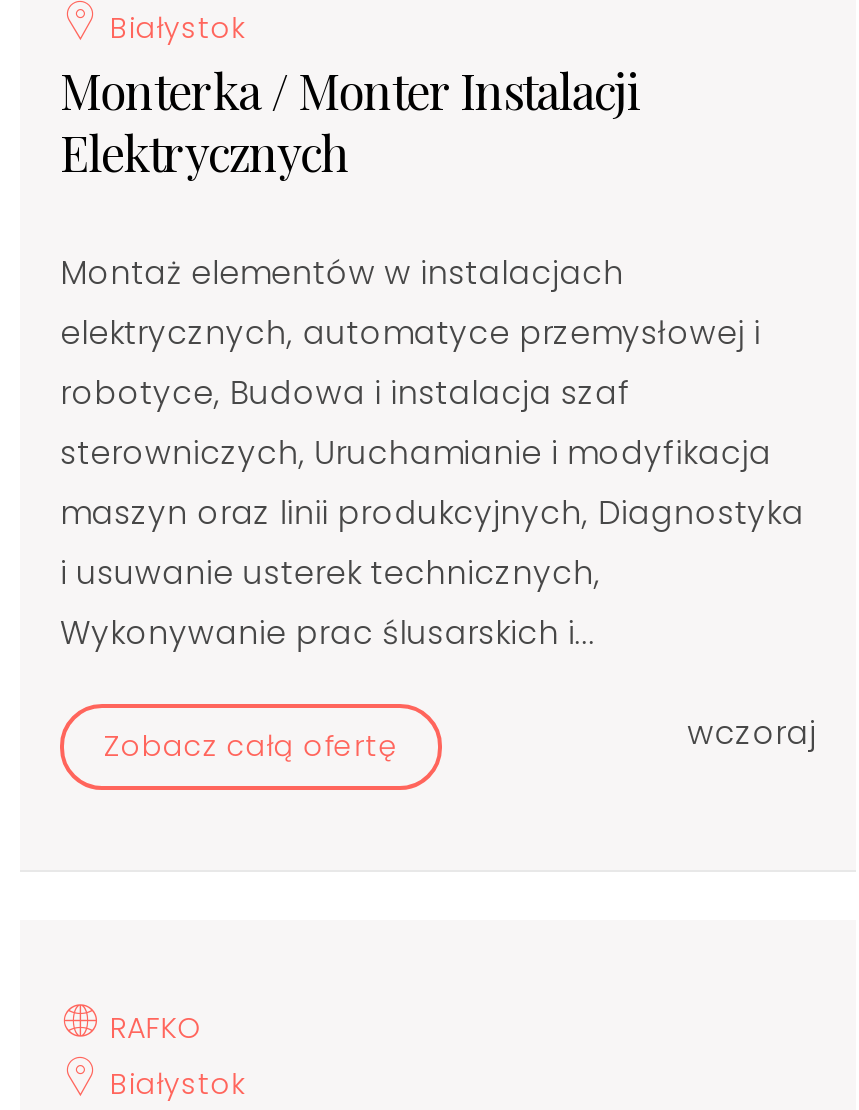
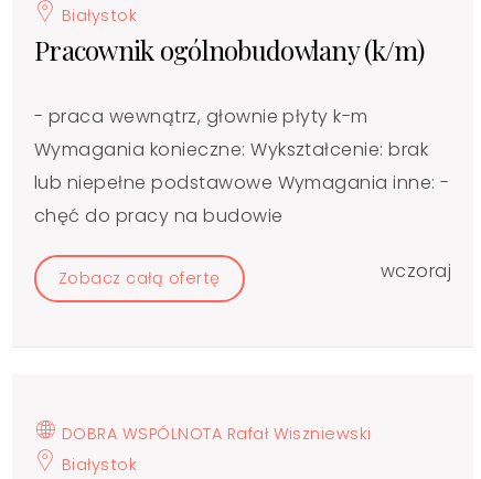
- Monterka / Monter Instalacji
- Elektrycznych
+ Pracownik ogólnobudowlany (k/m)

- Montaż elementów w instalacjach
- elektrycznych, automatyce przemysłowej i
- robotyce, Budowa i instalacja szaf
- sterowniczych, Uruchamianie i modyfikacja
- maszyn oraz linii produkcyjnych, Diagnostyka
- i usuwanie usterek technicznych,
- Wykonywanie prac ślusarskich i...
+ - praca wewnątrz, głownie płyty k-m
+ Wymagania konieczne: Wykształcenie: brak
+ lub niepełne podstawowe Wymagania inne: -
+ chęć do pracy na budowie

- RAFKO
+ DOBRA WSPÓLNOTA Rafał Wiszniewski
